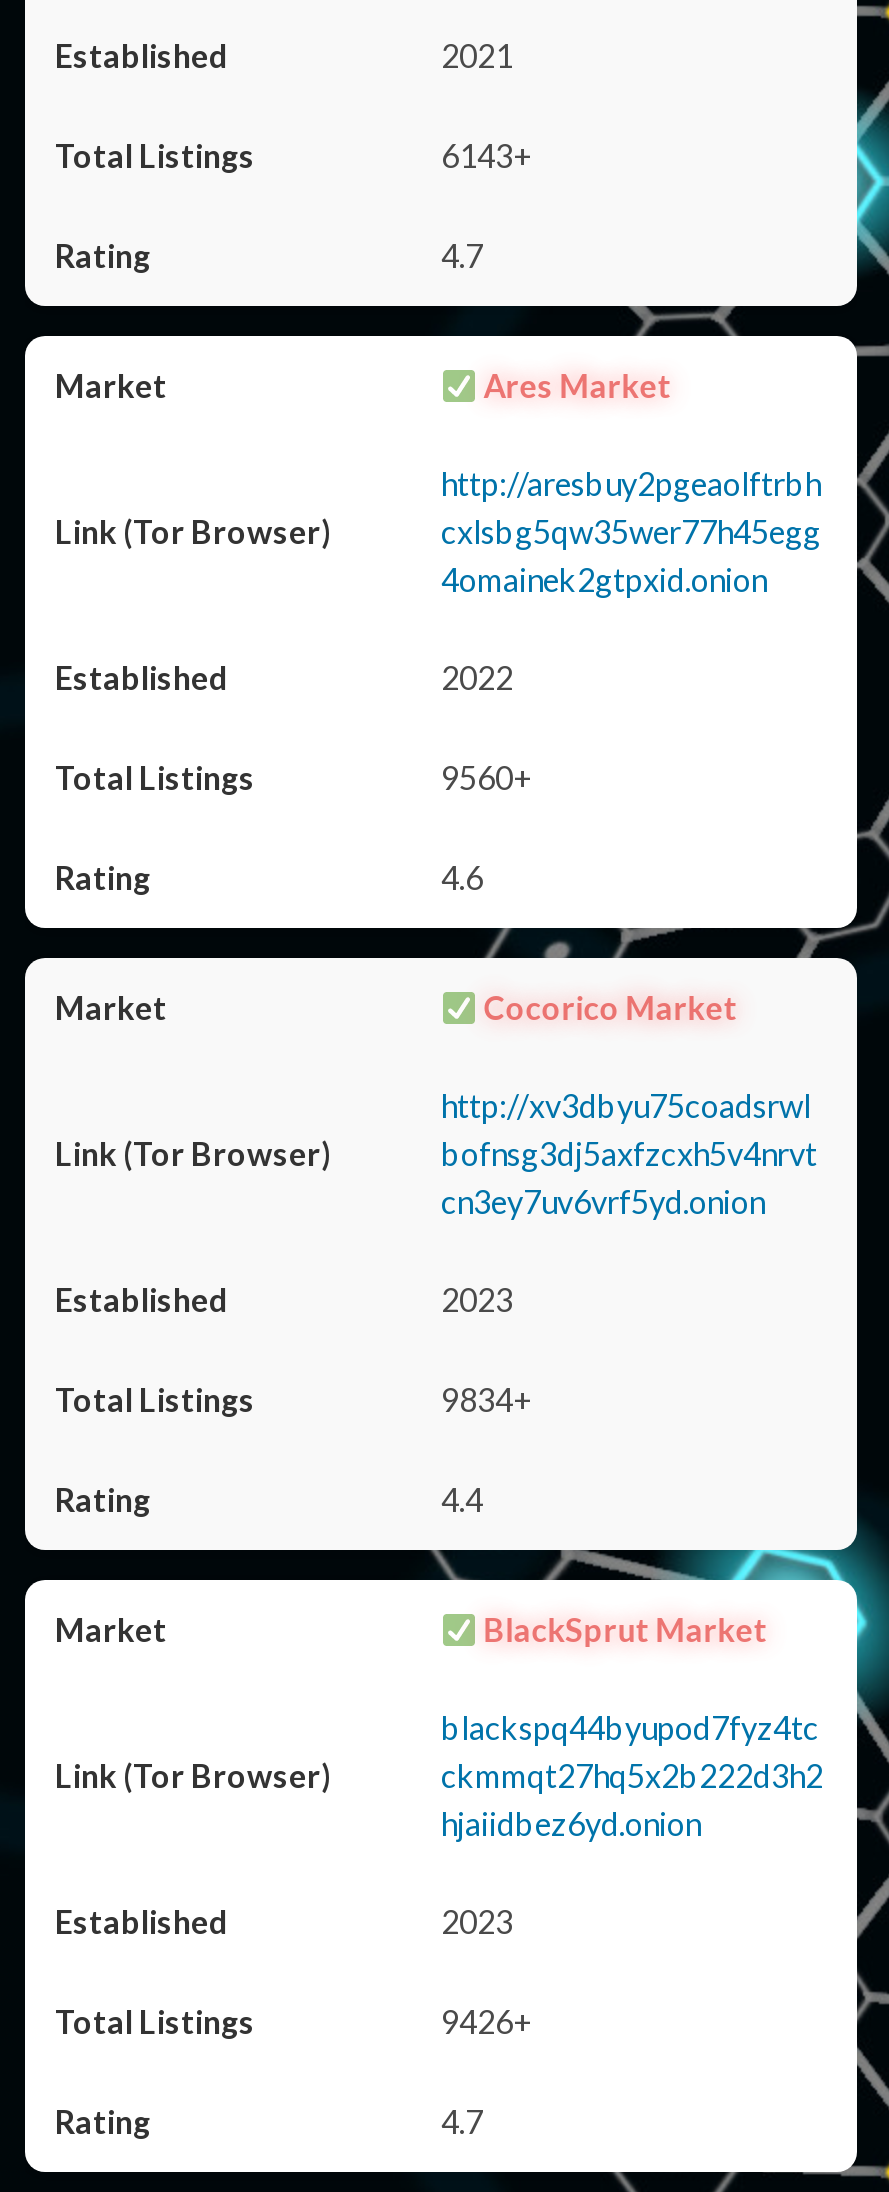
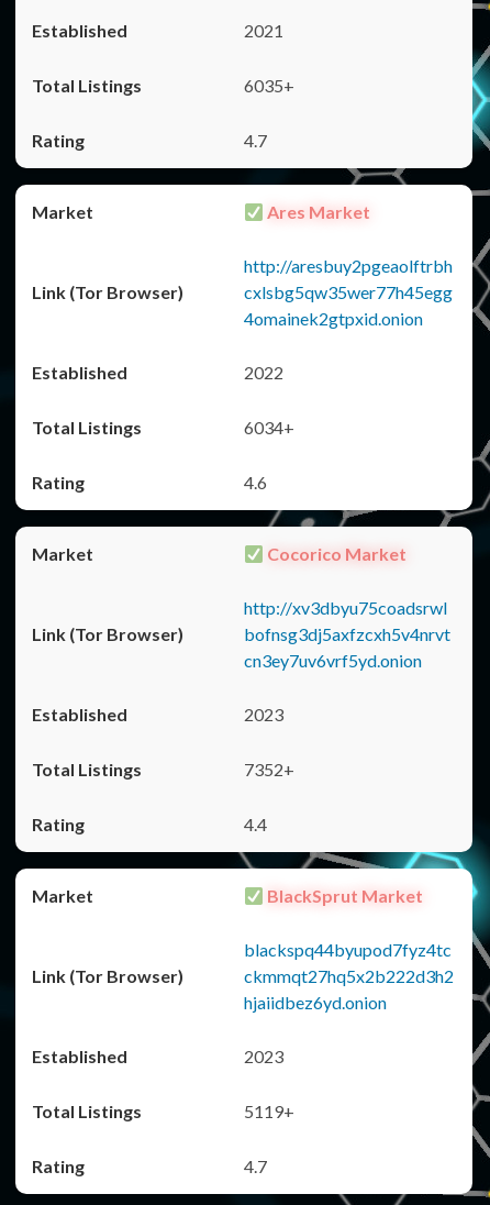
- 6143+
+ 6035+

- 9560+
+ 6034+

- 9834+
+ 7352+

- 9426+
+ 5119+
